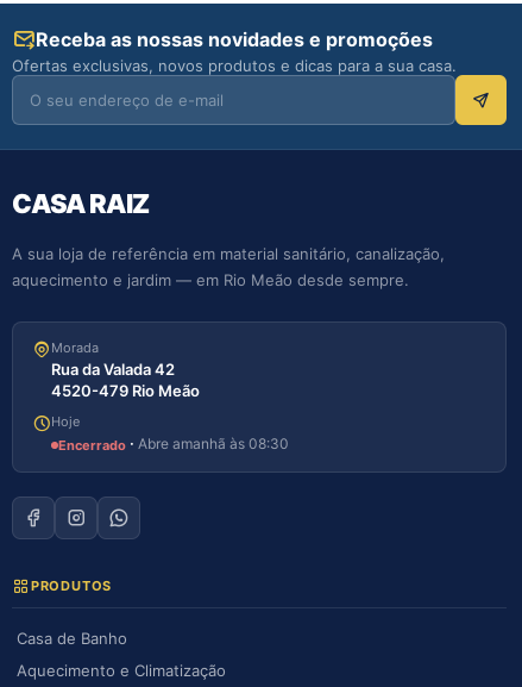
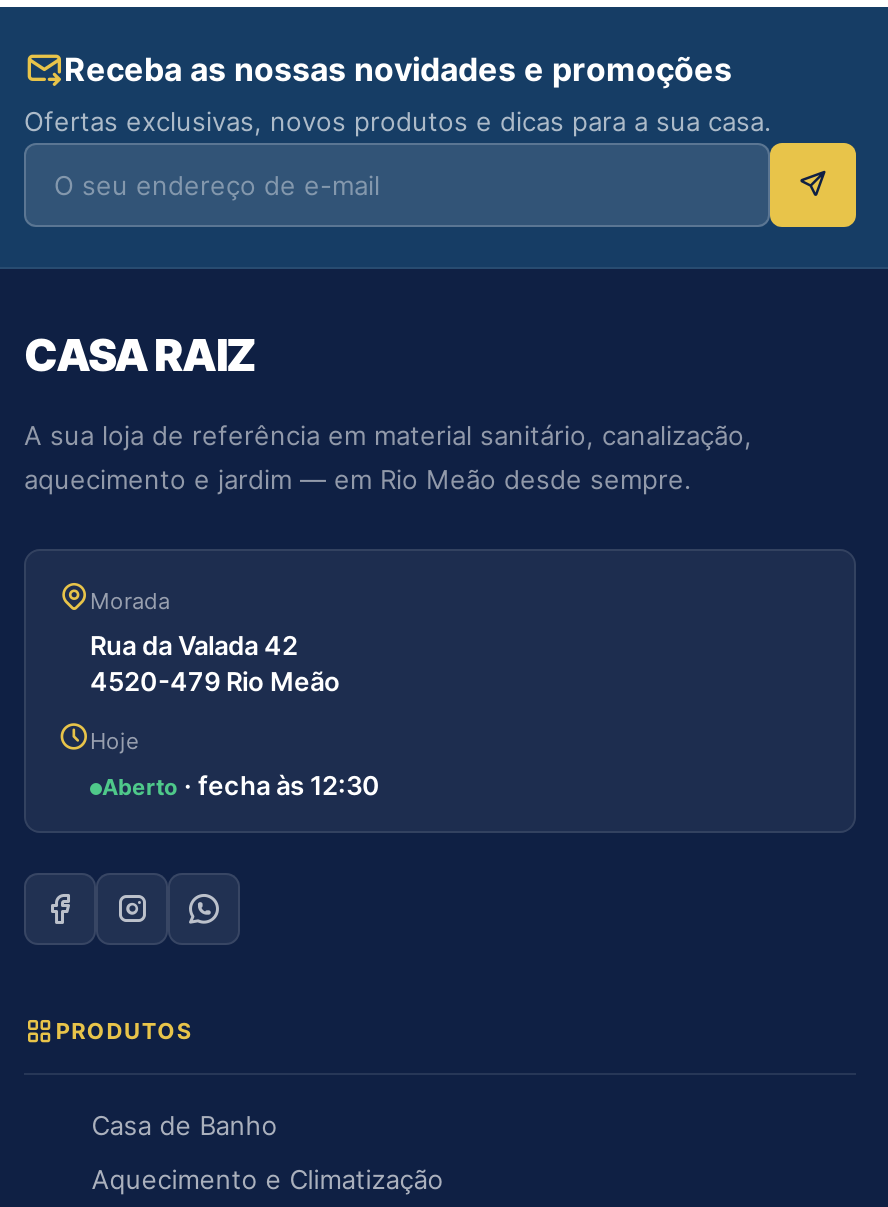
- Encerrado · Abre amanhã às 08:30
+ Aberto · fecha às 12:30
